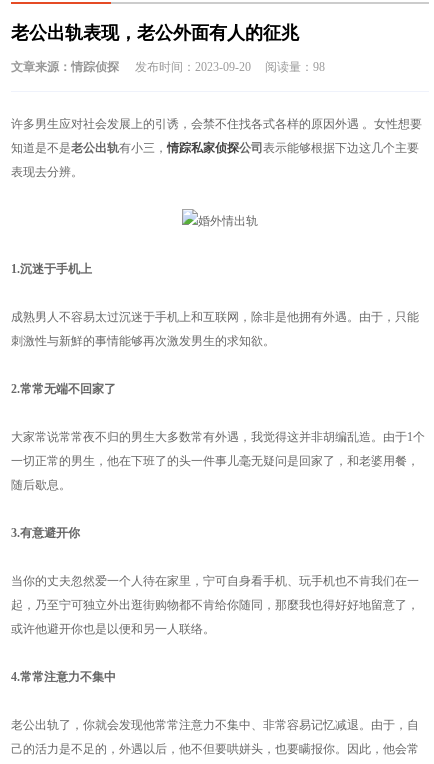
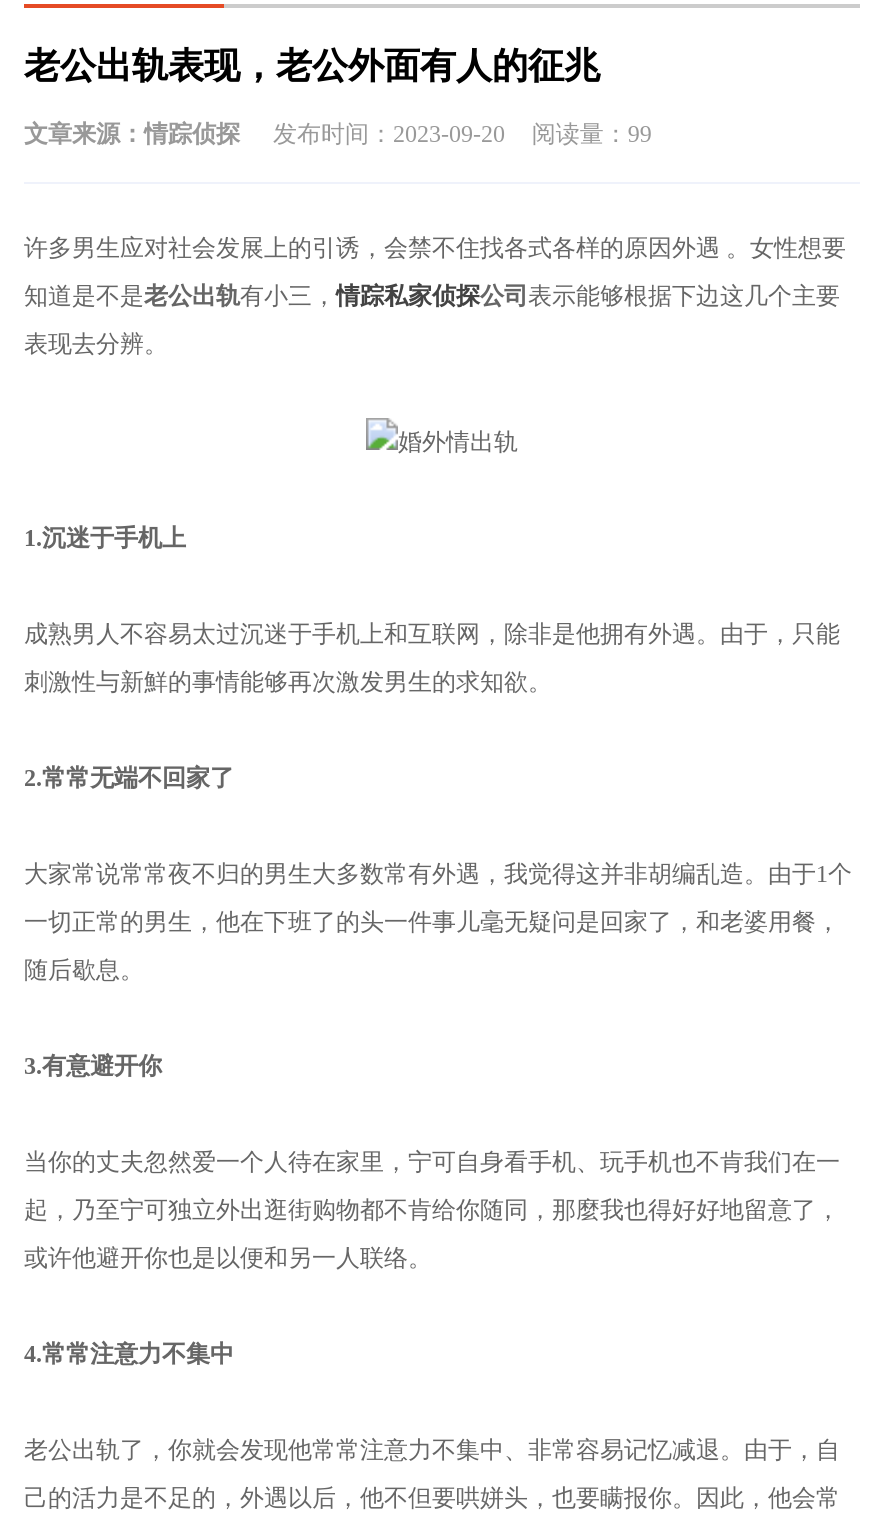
- 文章来源：情踪侦探 发布时间：2023-09-20 阅读量：98
+ 文章来源：情踪侦探 发布时间：2023-09-20 阅读量：99
